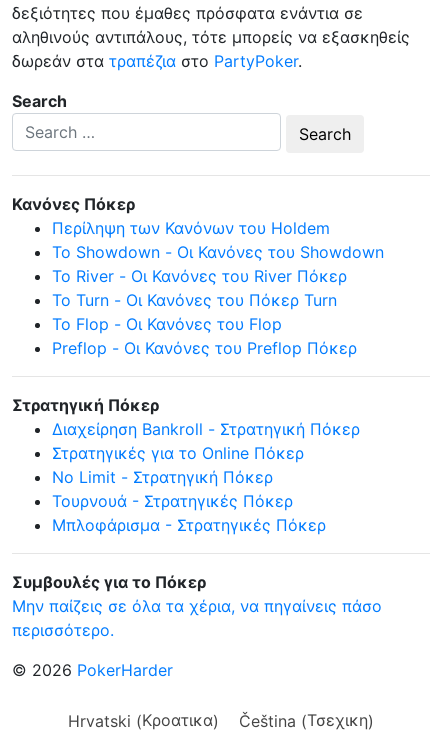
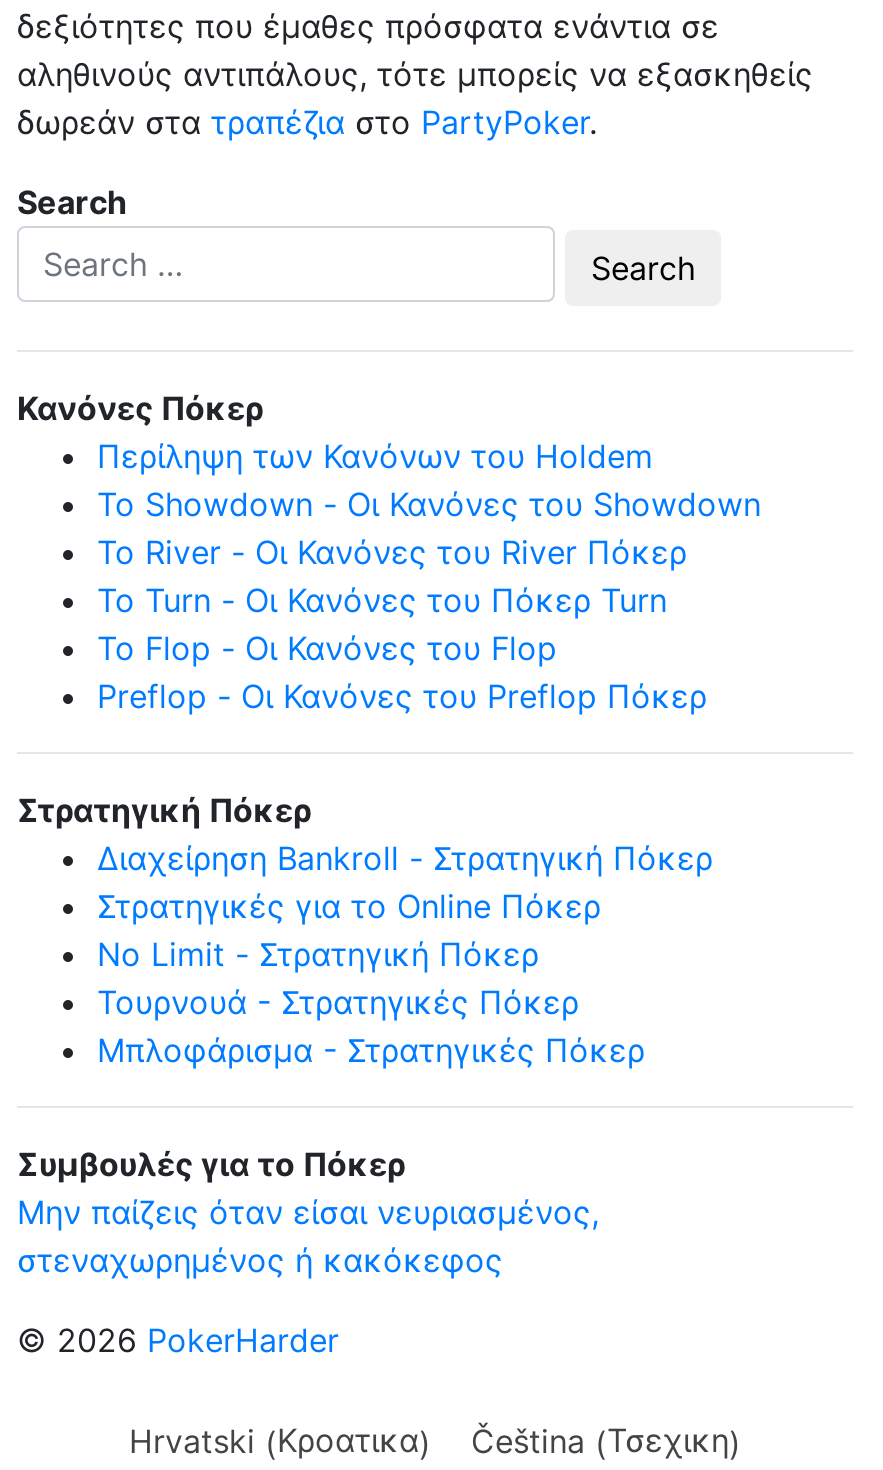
- Μην παίζεις σε όλα τα χέρια, να πηγαίνεις πάσο
- περισσότερο.
+ Μην παίζεις όταν είσαι νευριασμένος,
+ στεναχωρημένος ή κακόκεφος
